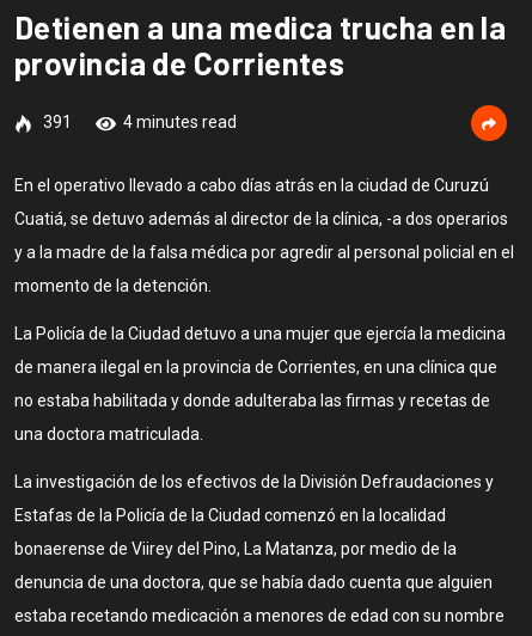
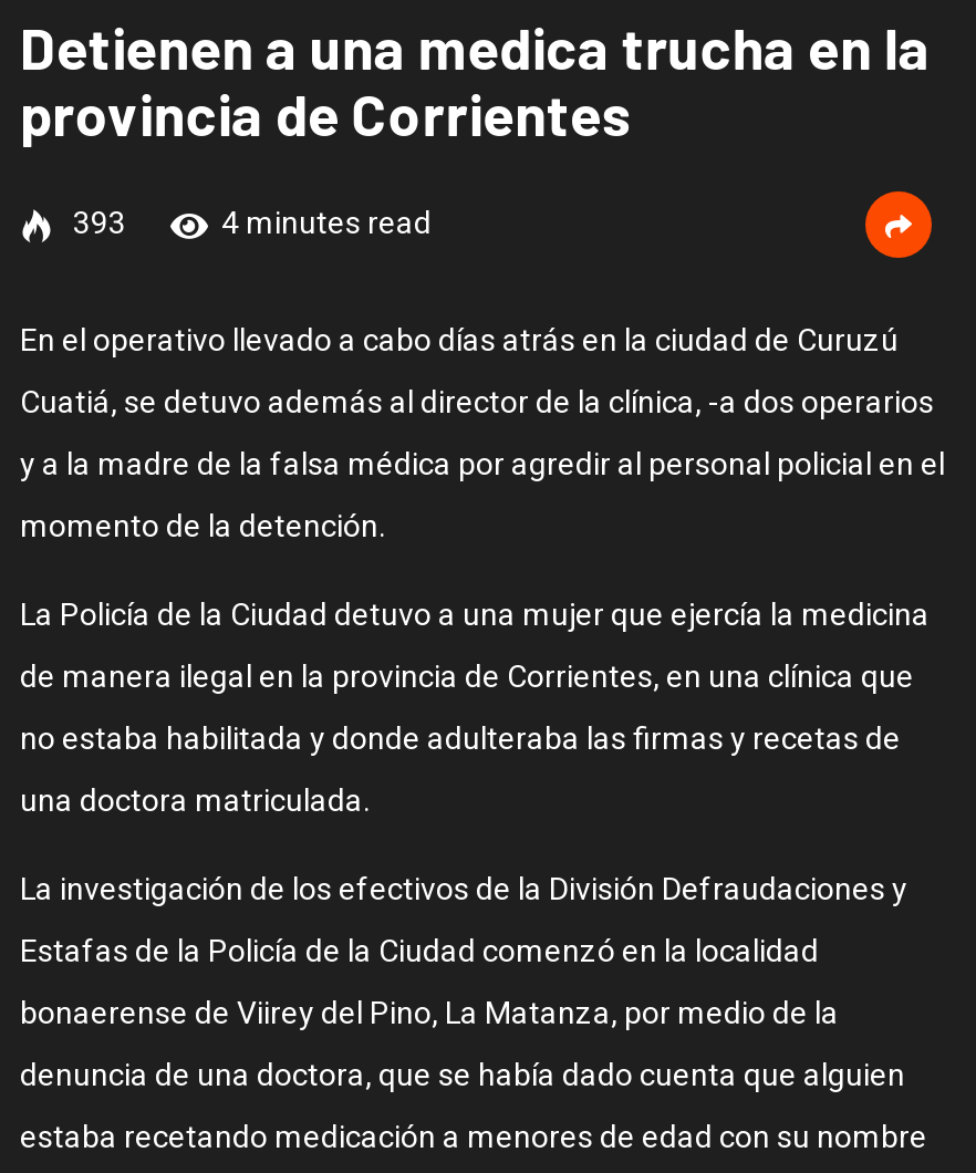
- 391
+ 393
